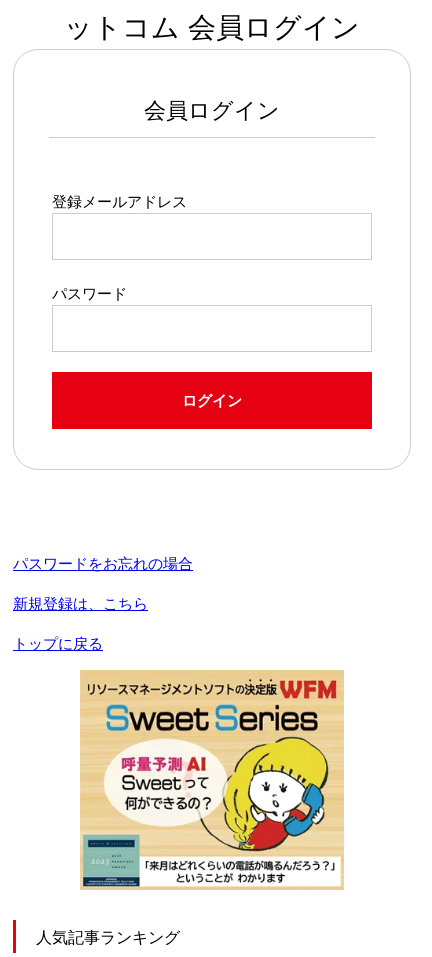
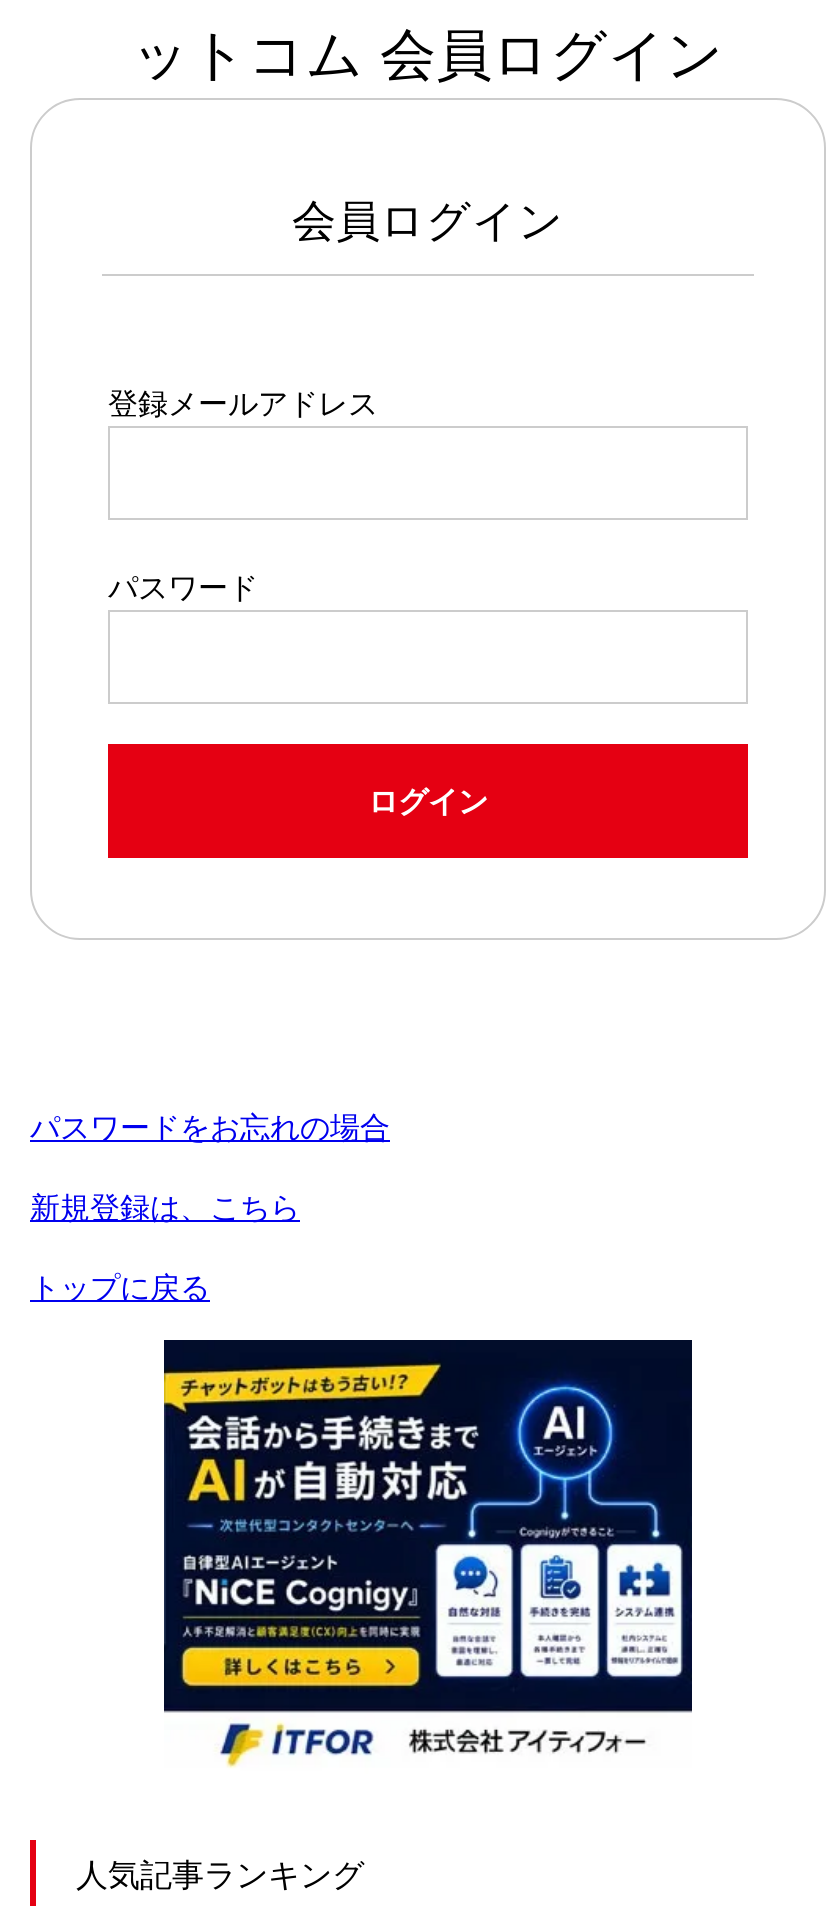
- [image]
+ [image]
